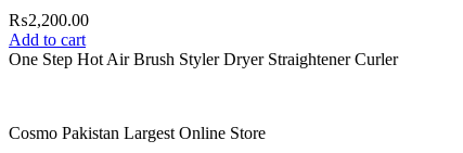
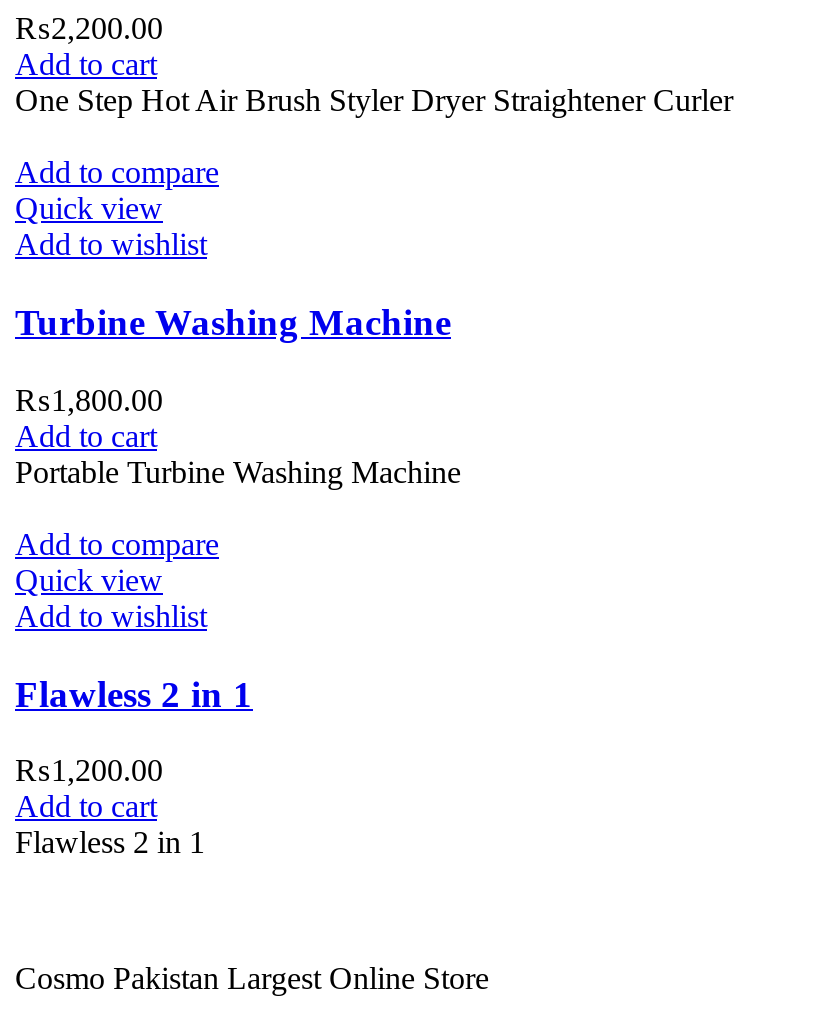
+ Add to compare
+ Quick view
+ Add to wishlist
+ Turbine Washing Machine
+ ₨1,800.00
+ Add to cart
+ Portable Turbine Washing Machine
+ Add to compare
+ Quick view
+ Add to wishlist
+ Flawless 2 in 1
+ ₨1,200.00
+ Add to cart
+ Flawless 2 in 1
